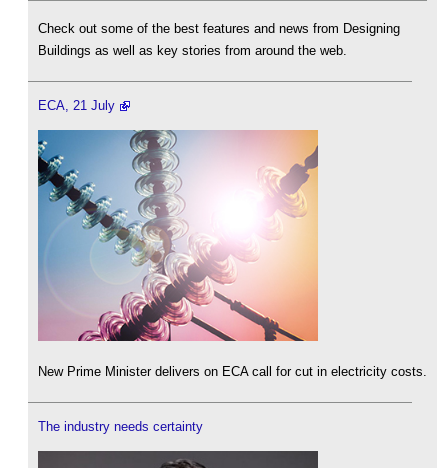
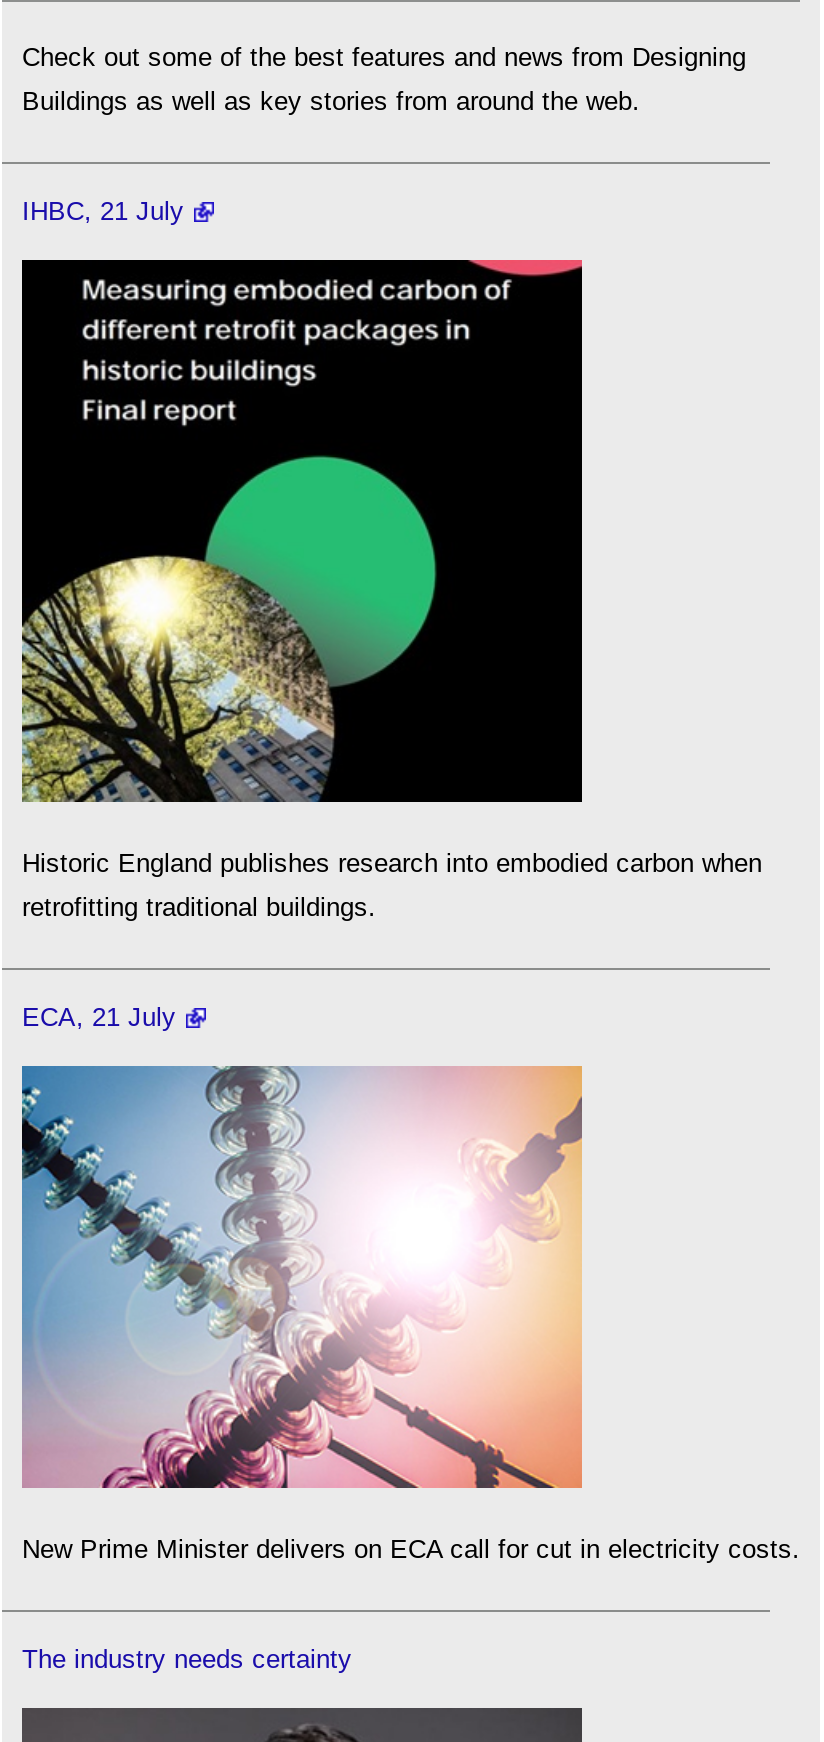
+ [image]
+ Historic England publishes research into embodied carbon when
+ retrofitting traditional buildings.

+ IHBC, 21 July
